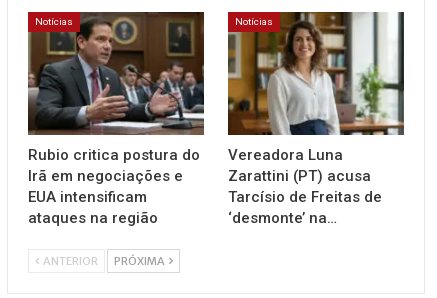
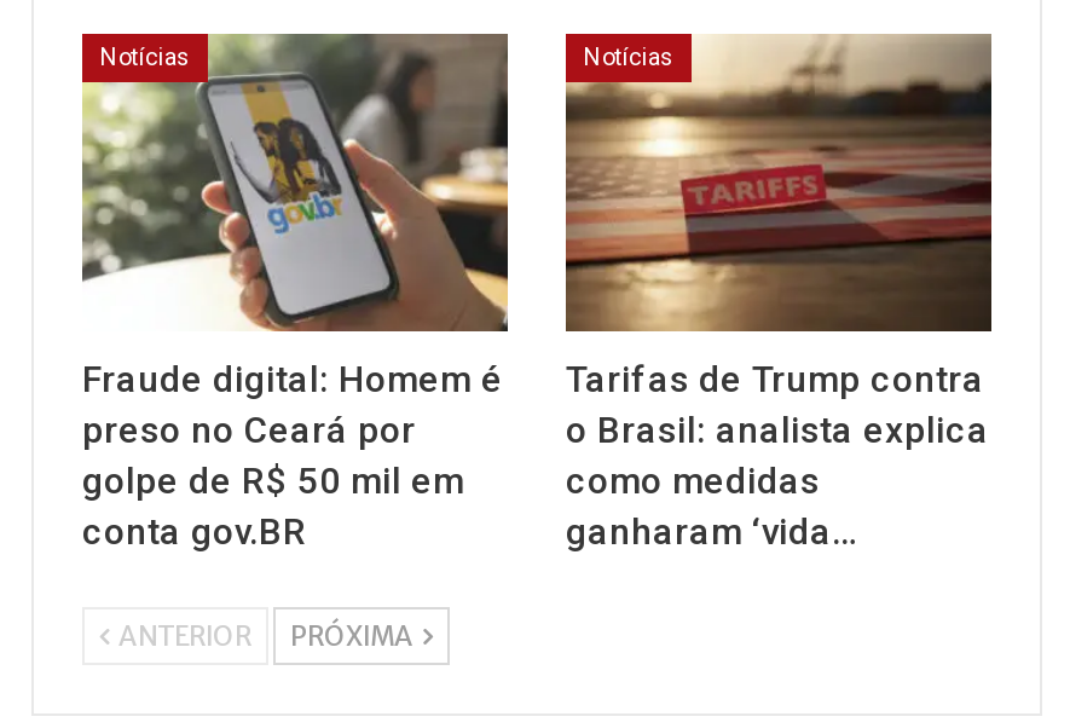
- [image]
- Rubio critica postura do
- Irã em negociações e
- EUA intensificam
- ataques na região
+ [image]
+ Fraude digital: Homem é
+ preso no Ceará por
+ golpe de R$ 50 mil em
+ conta gov.BR

- [image]
- Vereadora Luna
- Zarattini (PT) acusa
- Tarcísio de Freitas de
- ‘desmonte’ na…
+ [image]
+ Tarifas de Trump contra
+ o Brasil: analista explica
+ como medidas
+ ganharam ‘vida…
